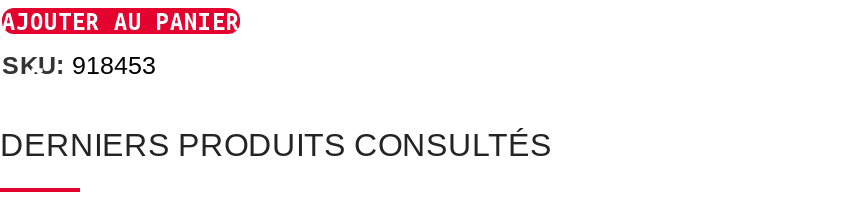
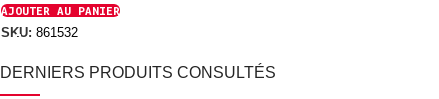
- SKU: 918453
+ SKU: 861532
